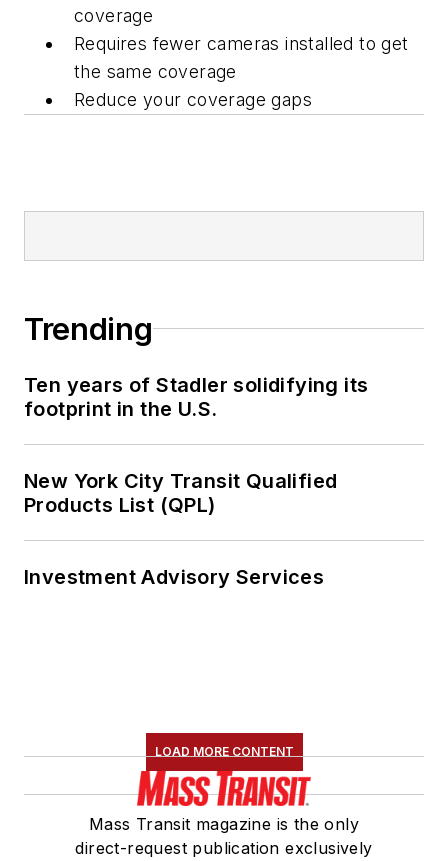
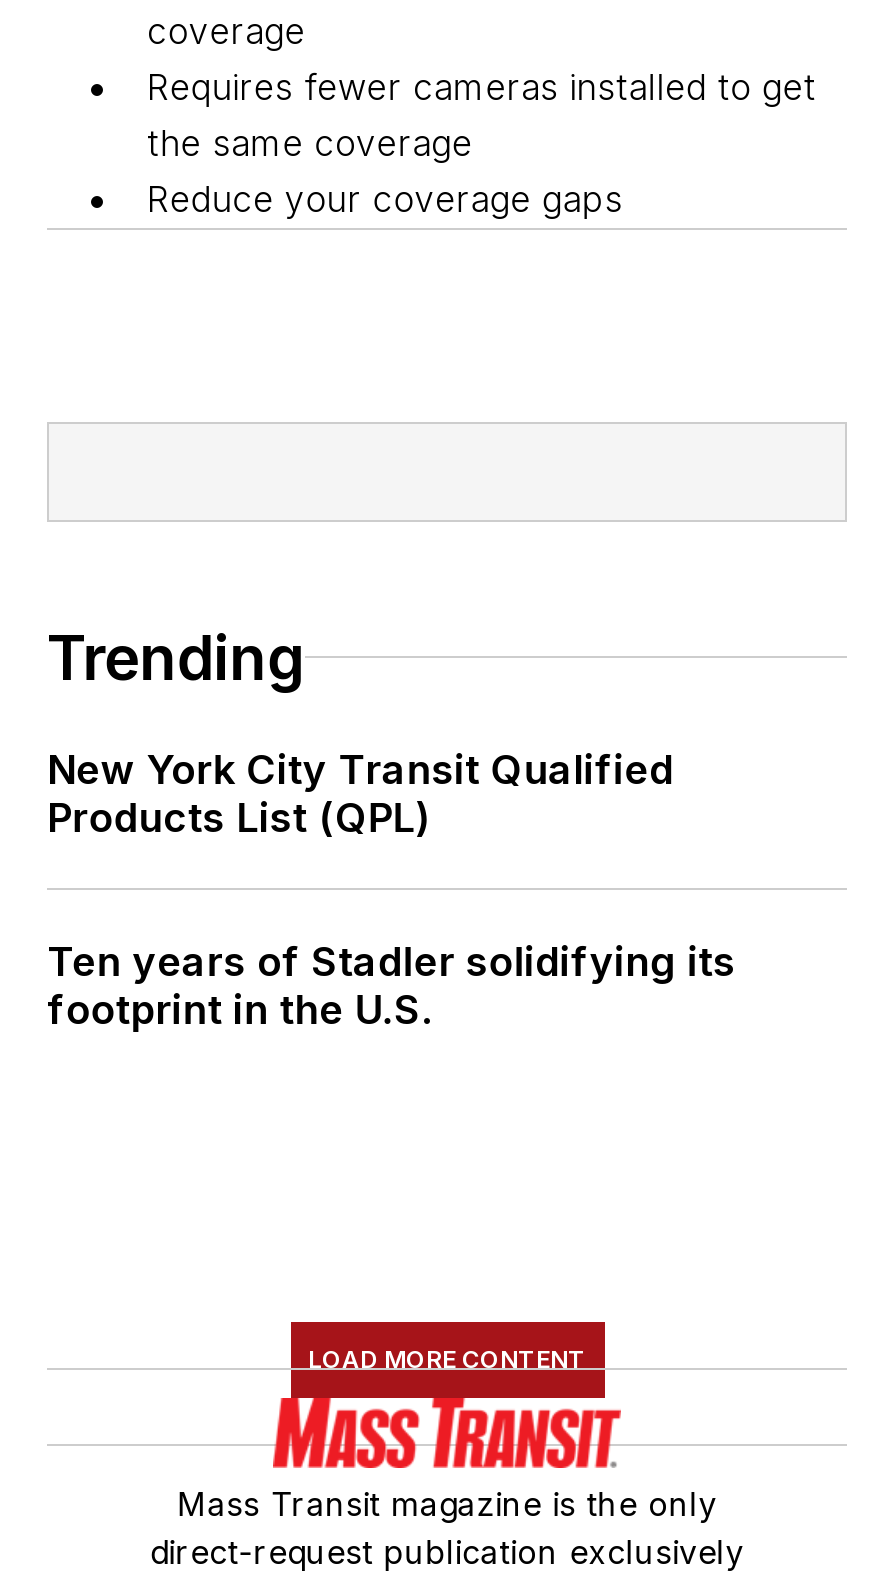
moved down: Ten years of Stadler solidifying its | footprint in the U.S.

moved up: New York City Transit Qualified | Products List (QPL)

- Investment Advisory Services
